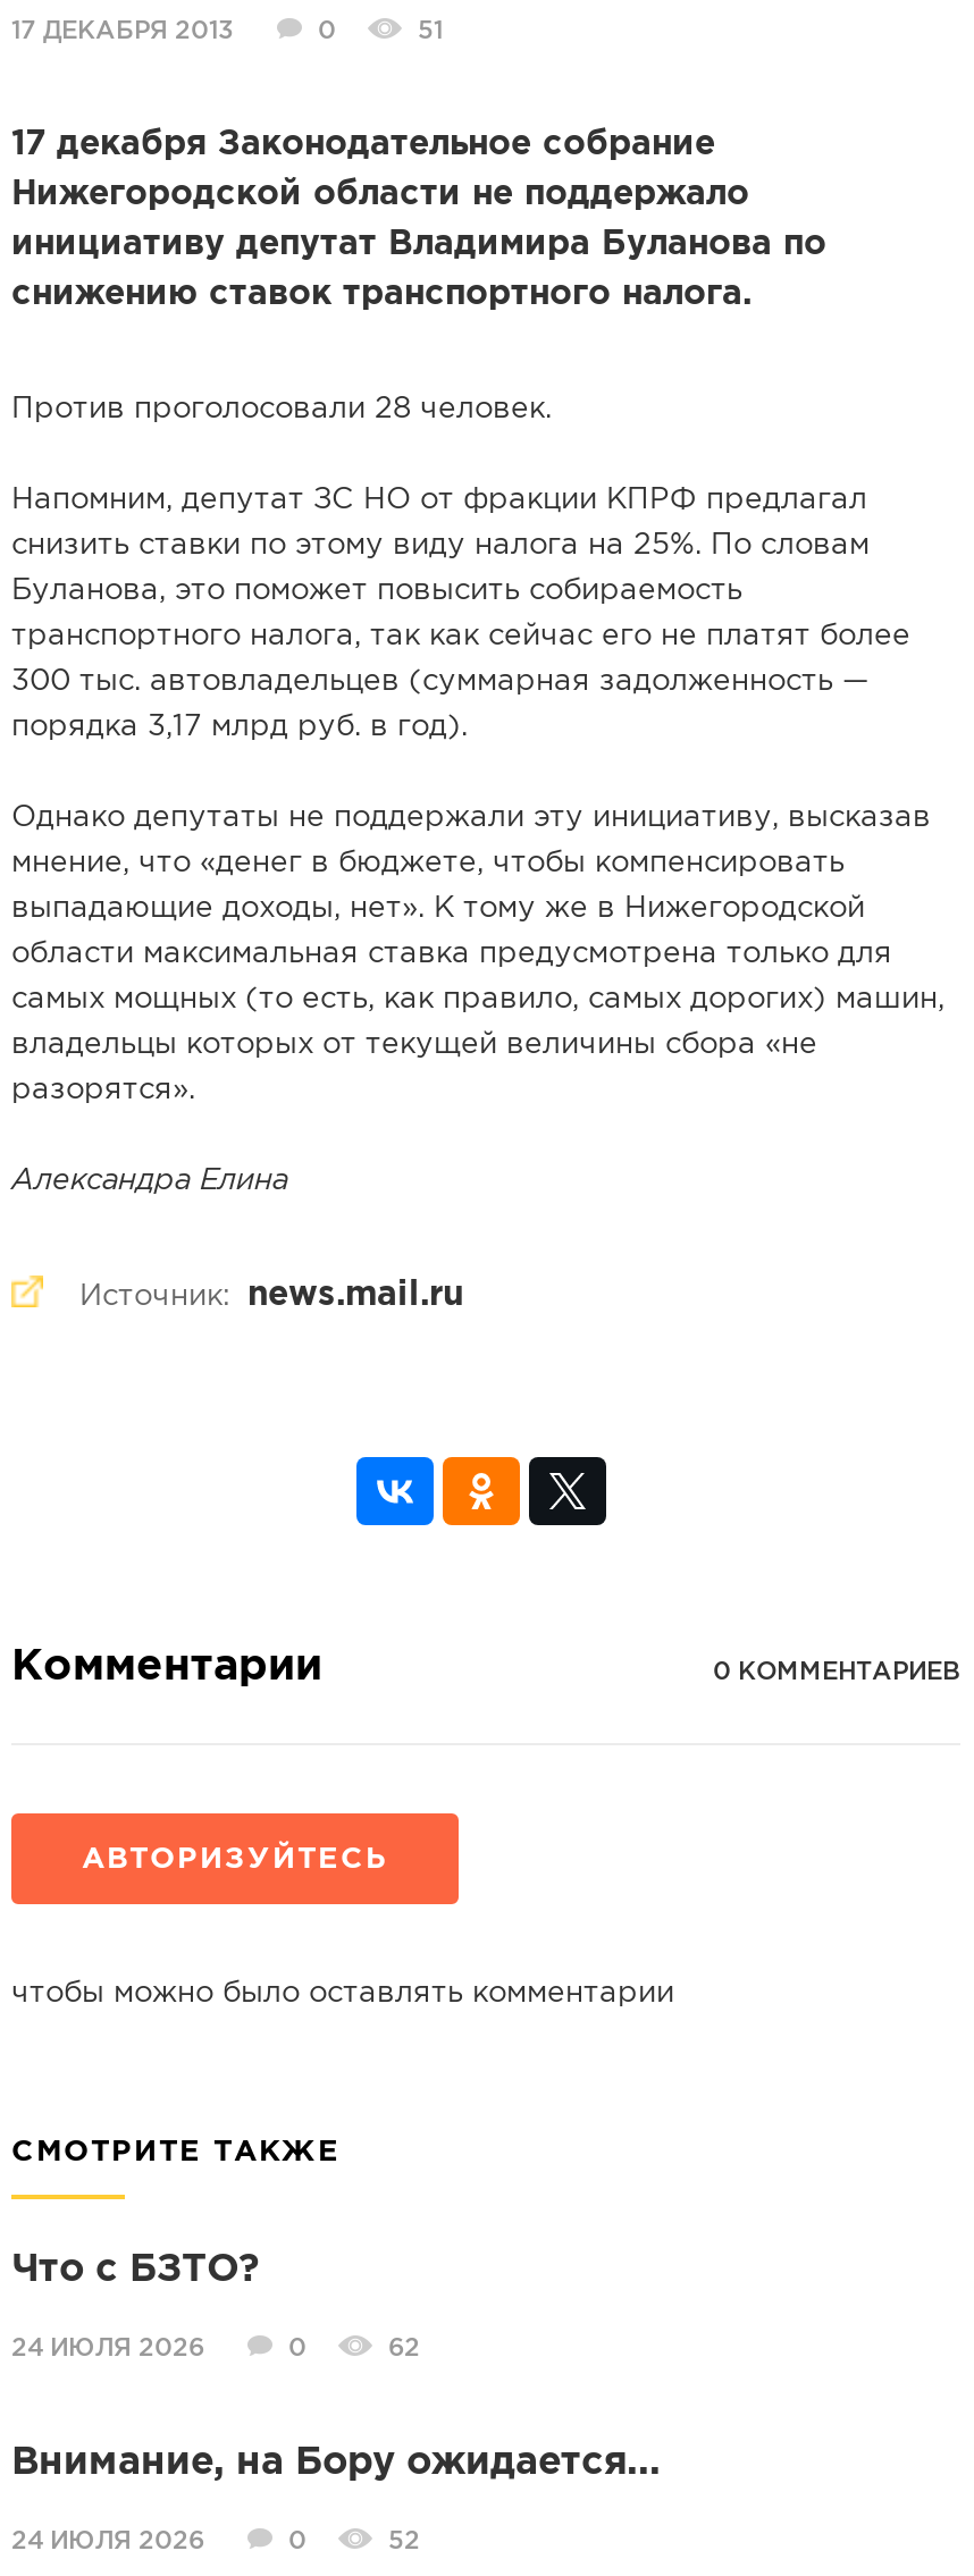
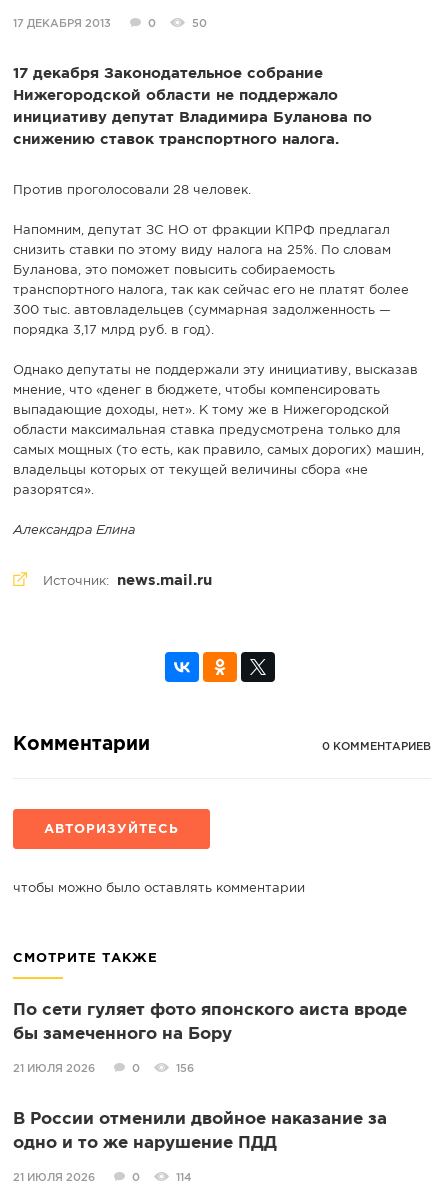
- 51
+ 50

- Что с БЗТО?
- 24 ИЮЛЯ 2026
+ По сети гуляет фото японского аиста вроде
+ бы замеченного на Бору
+ 21 ИЮЛЯ 2026

- 62
+ 156

- Внимание, на Бору ожидается...
- 24 ИЮЛЯ 2026
+ В России отменили двойное наказание за
+ одно и то же нарушение ПДД
+ 21 ИЮЛЯ 2026

- 52
+ 114
